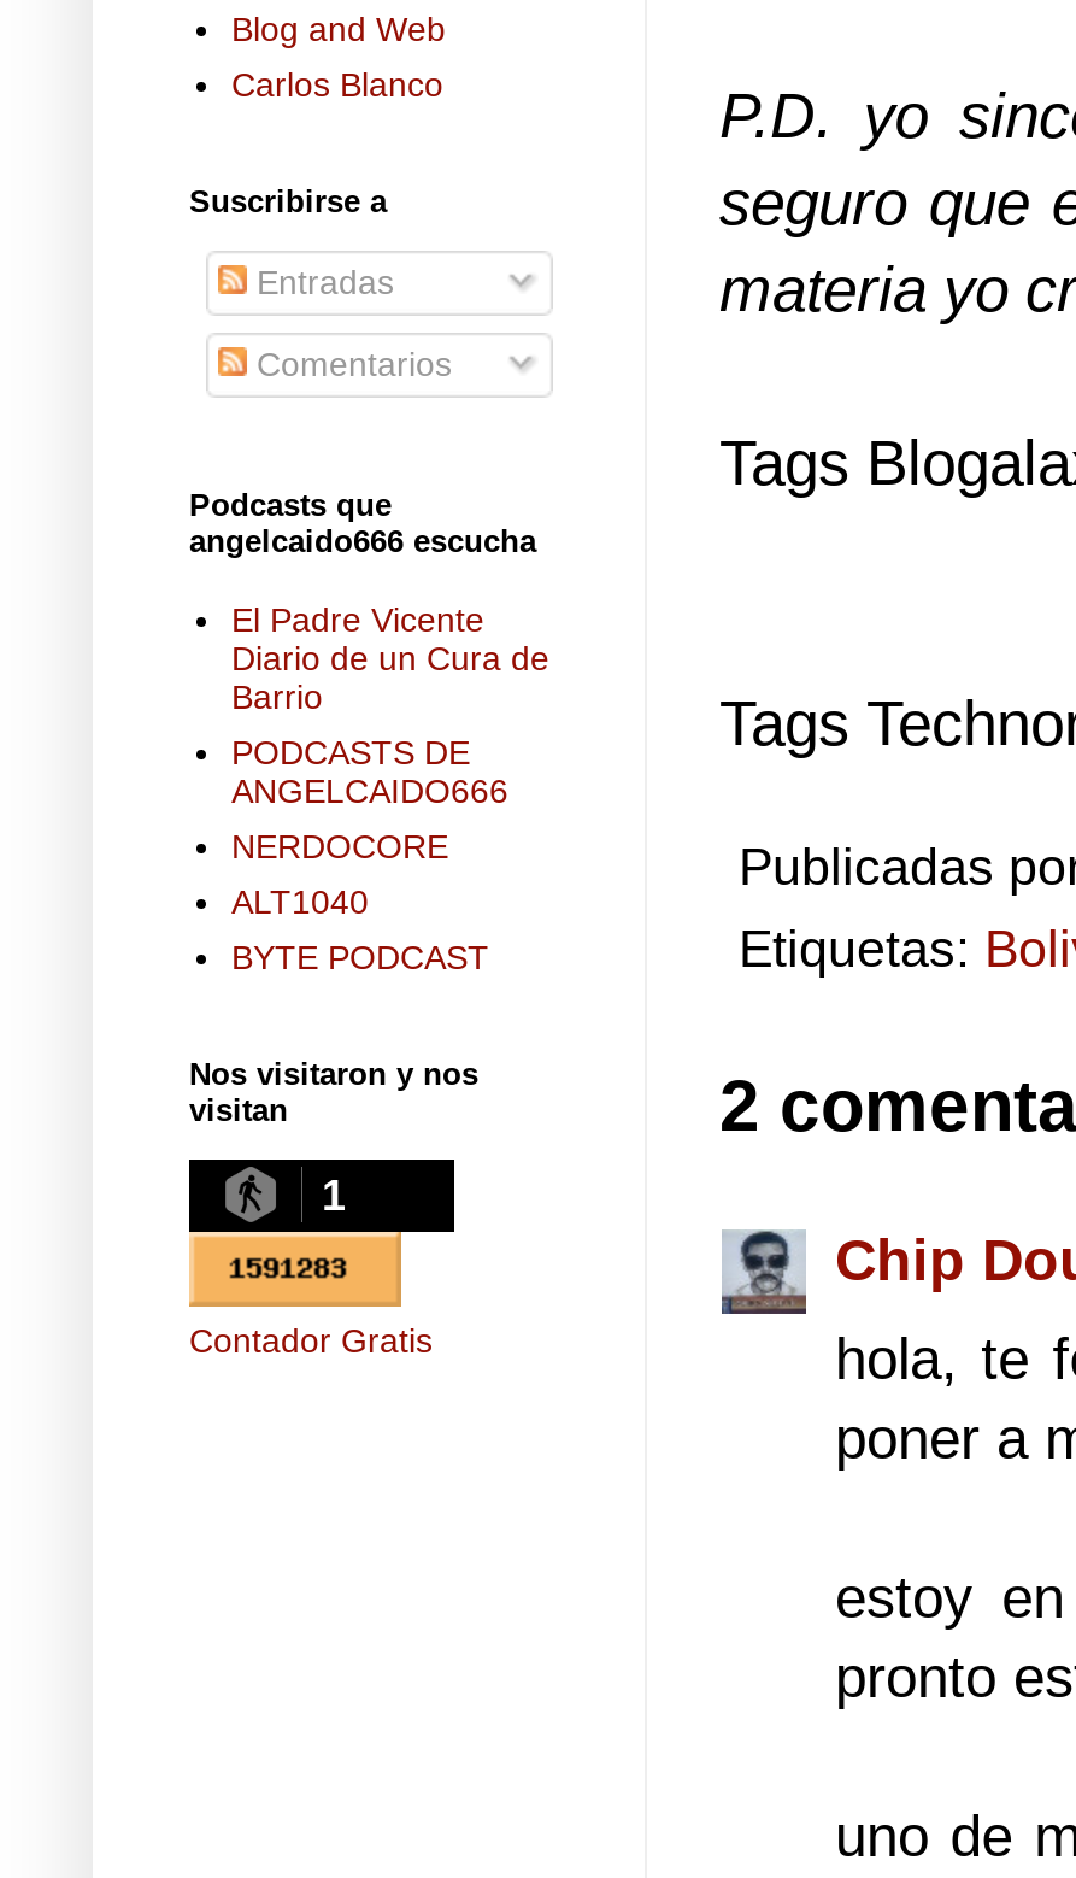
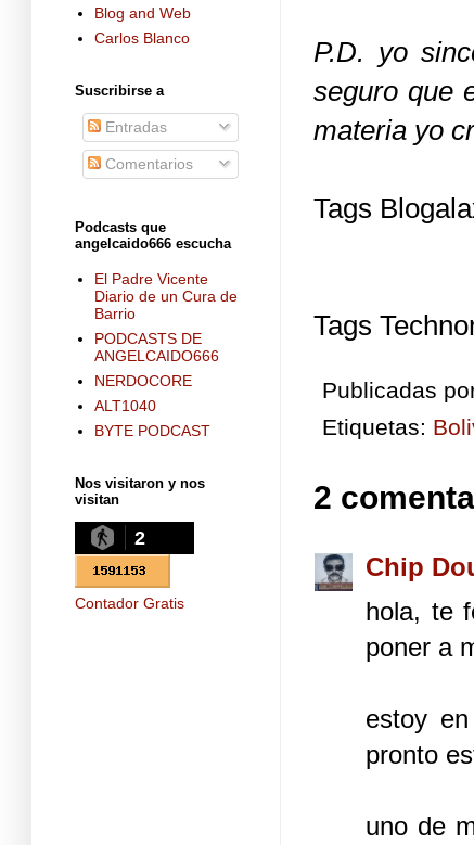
- 1
+ 2
